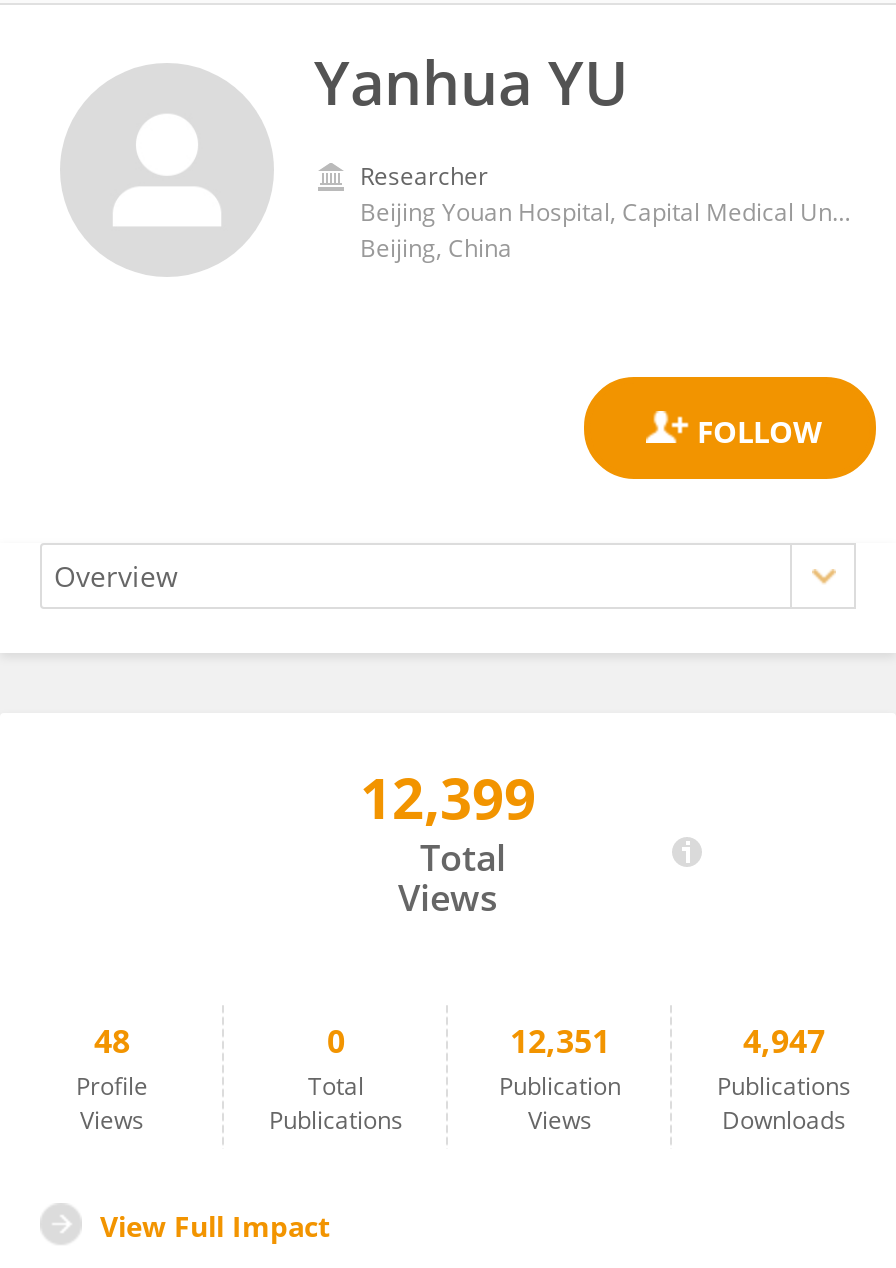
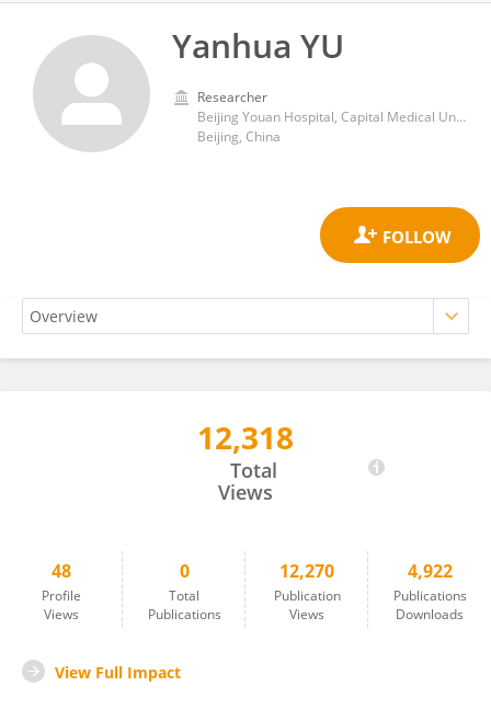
- 12,399
+ 12,318

- 12,351
+ 12,270

- 4,947
+ 4,922
